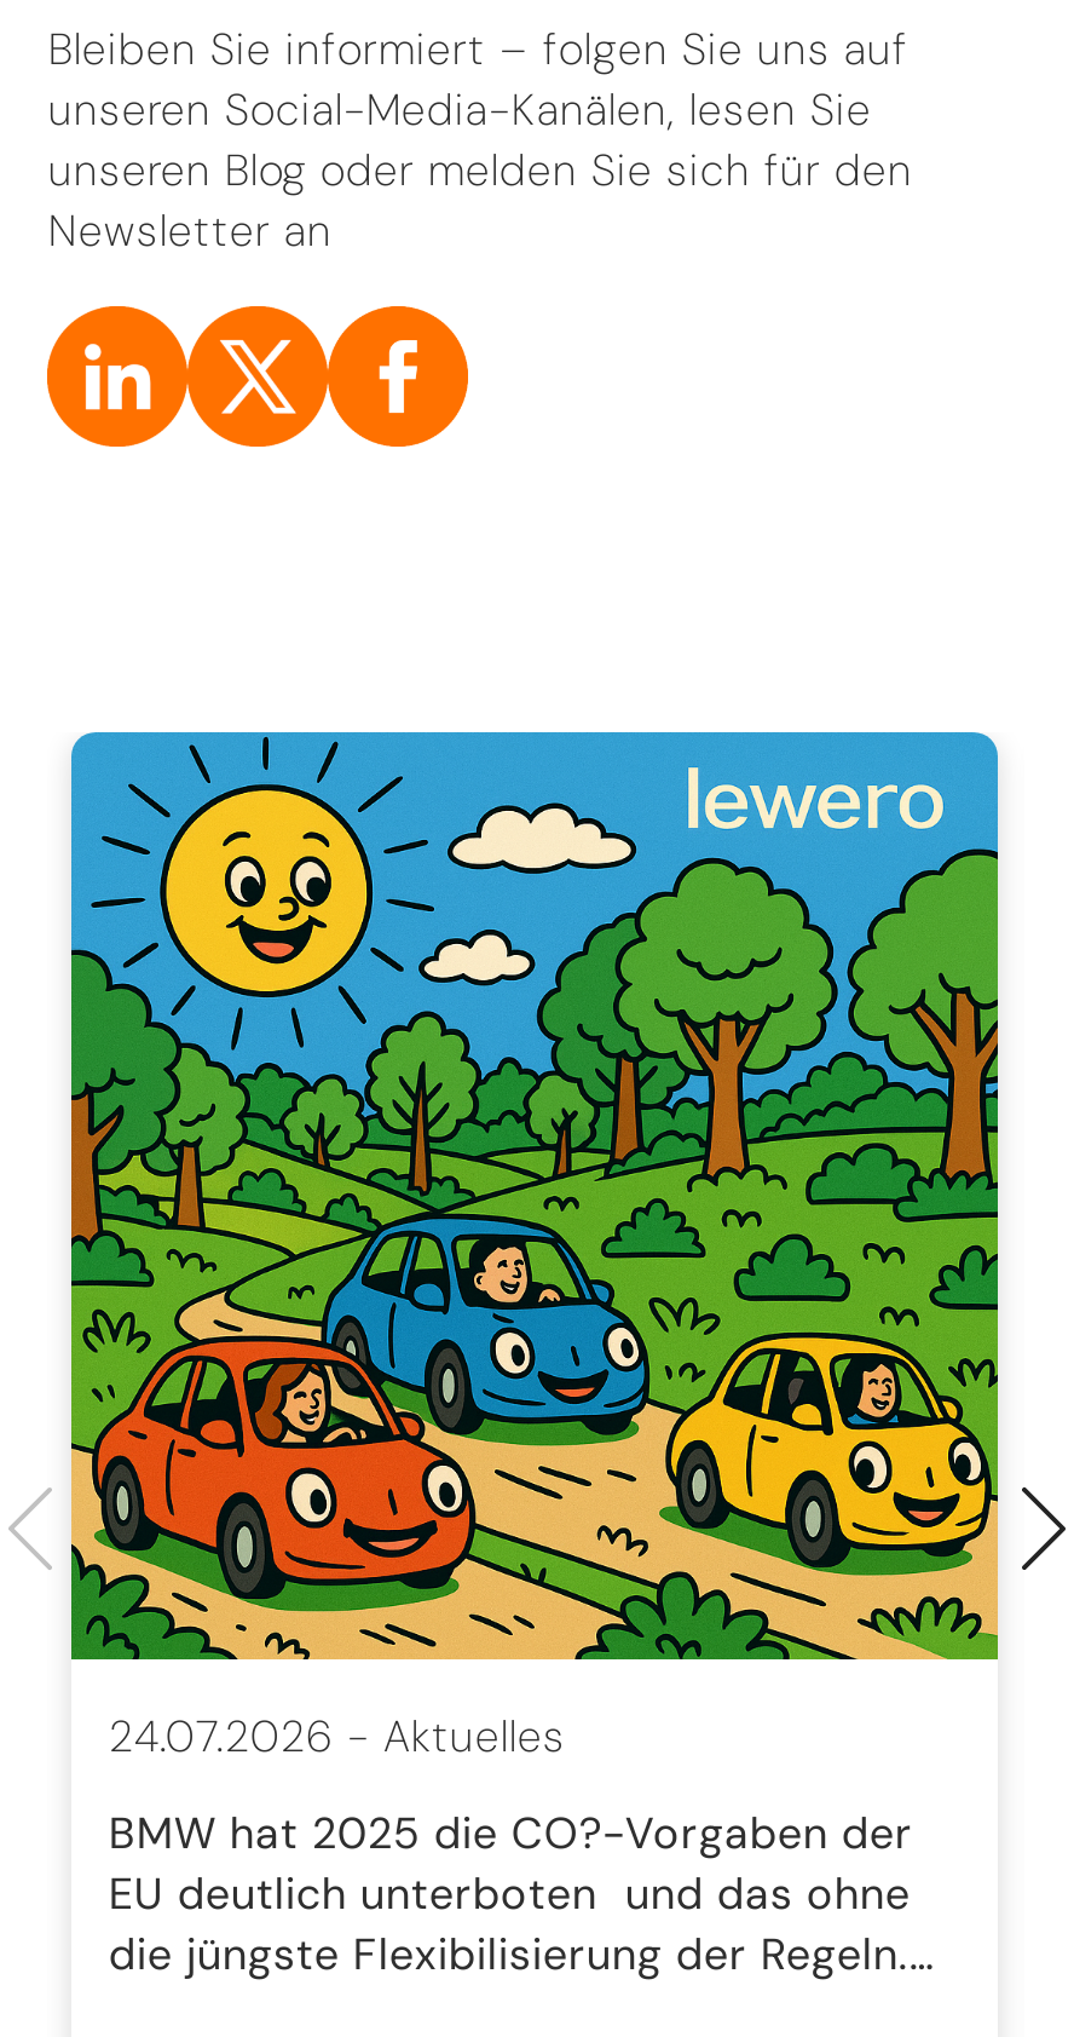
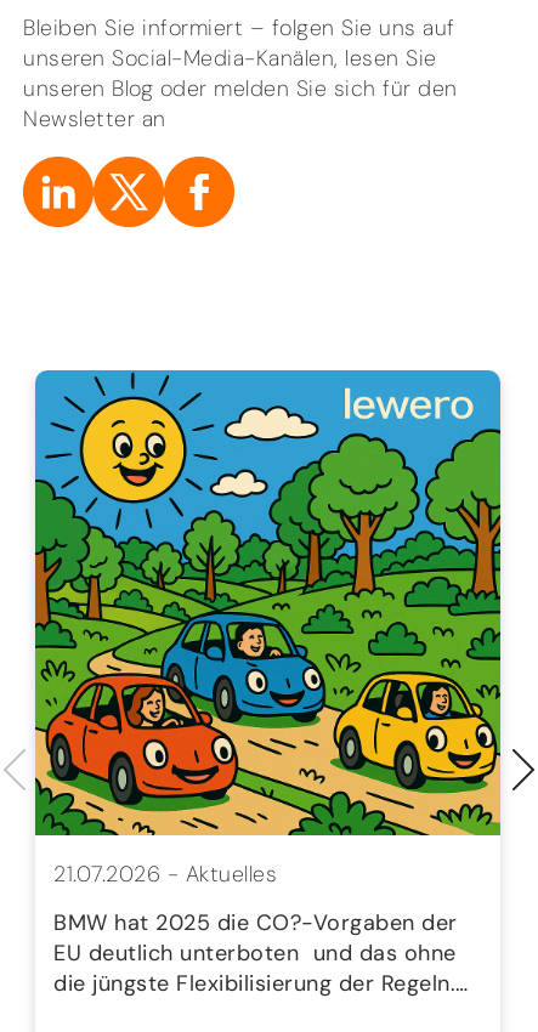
- 24.07.2026 - Aktuelles
+ 21.07.2026 - Aktuelles
